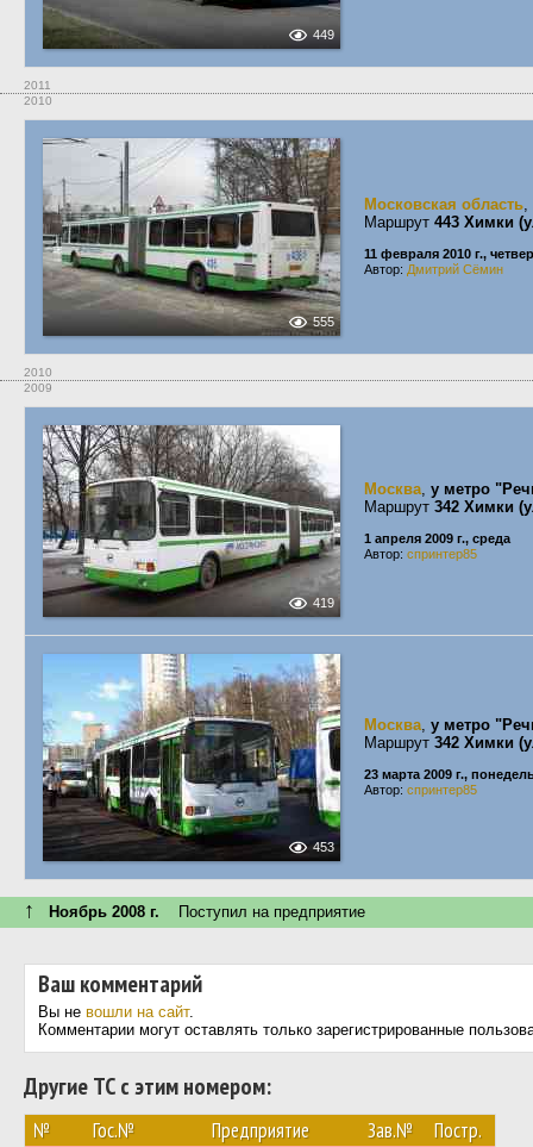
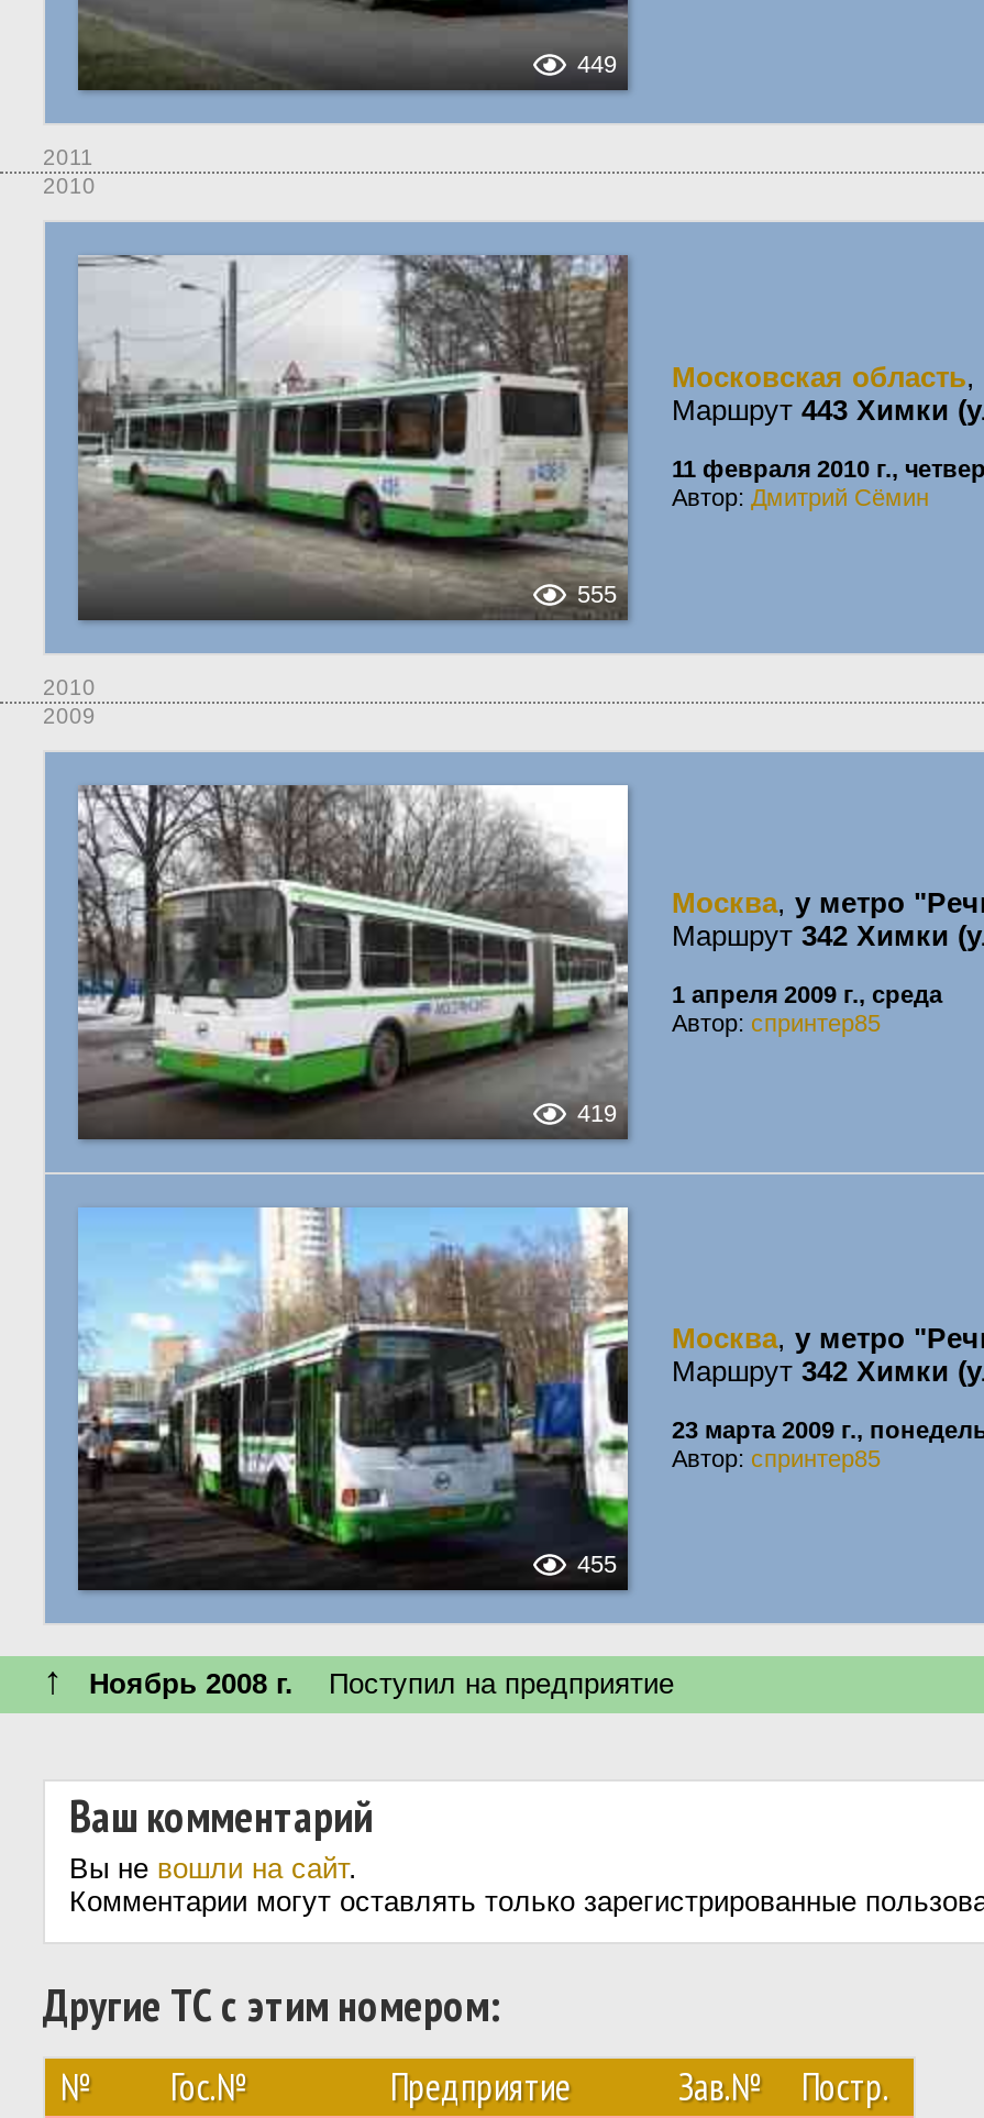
- 453
+ 455
